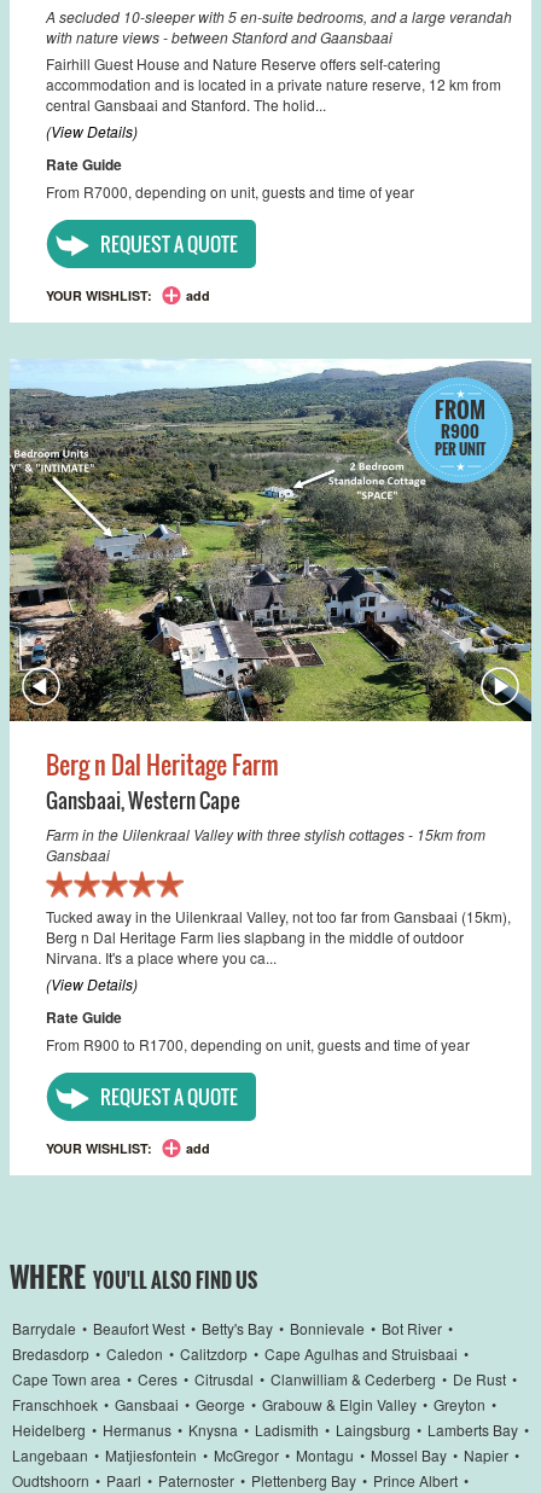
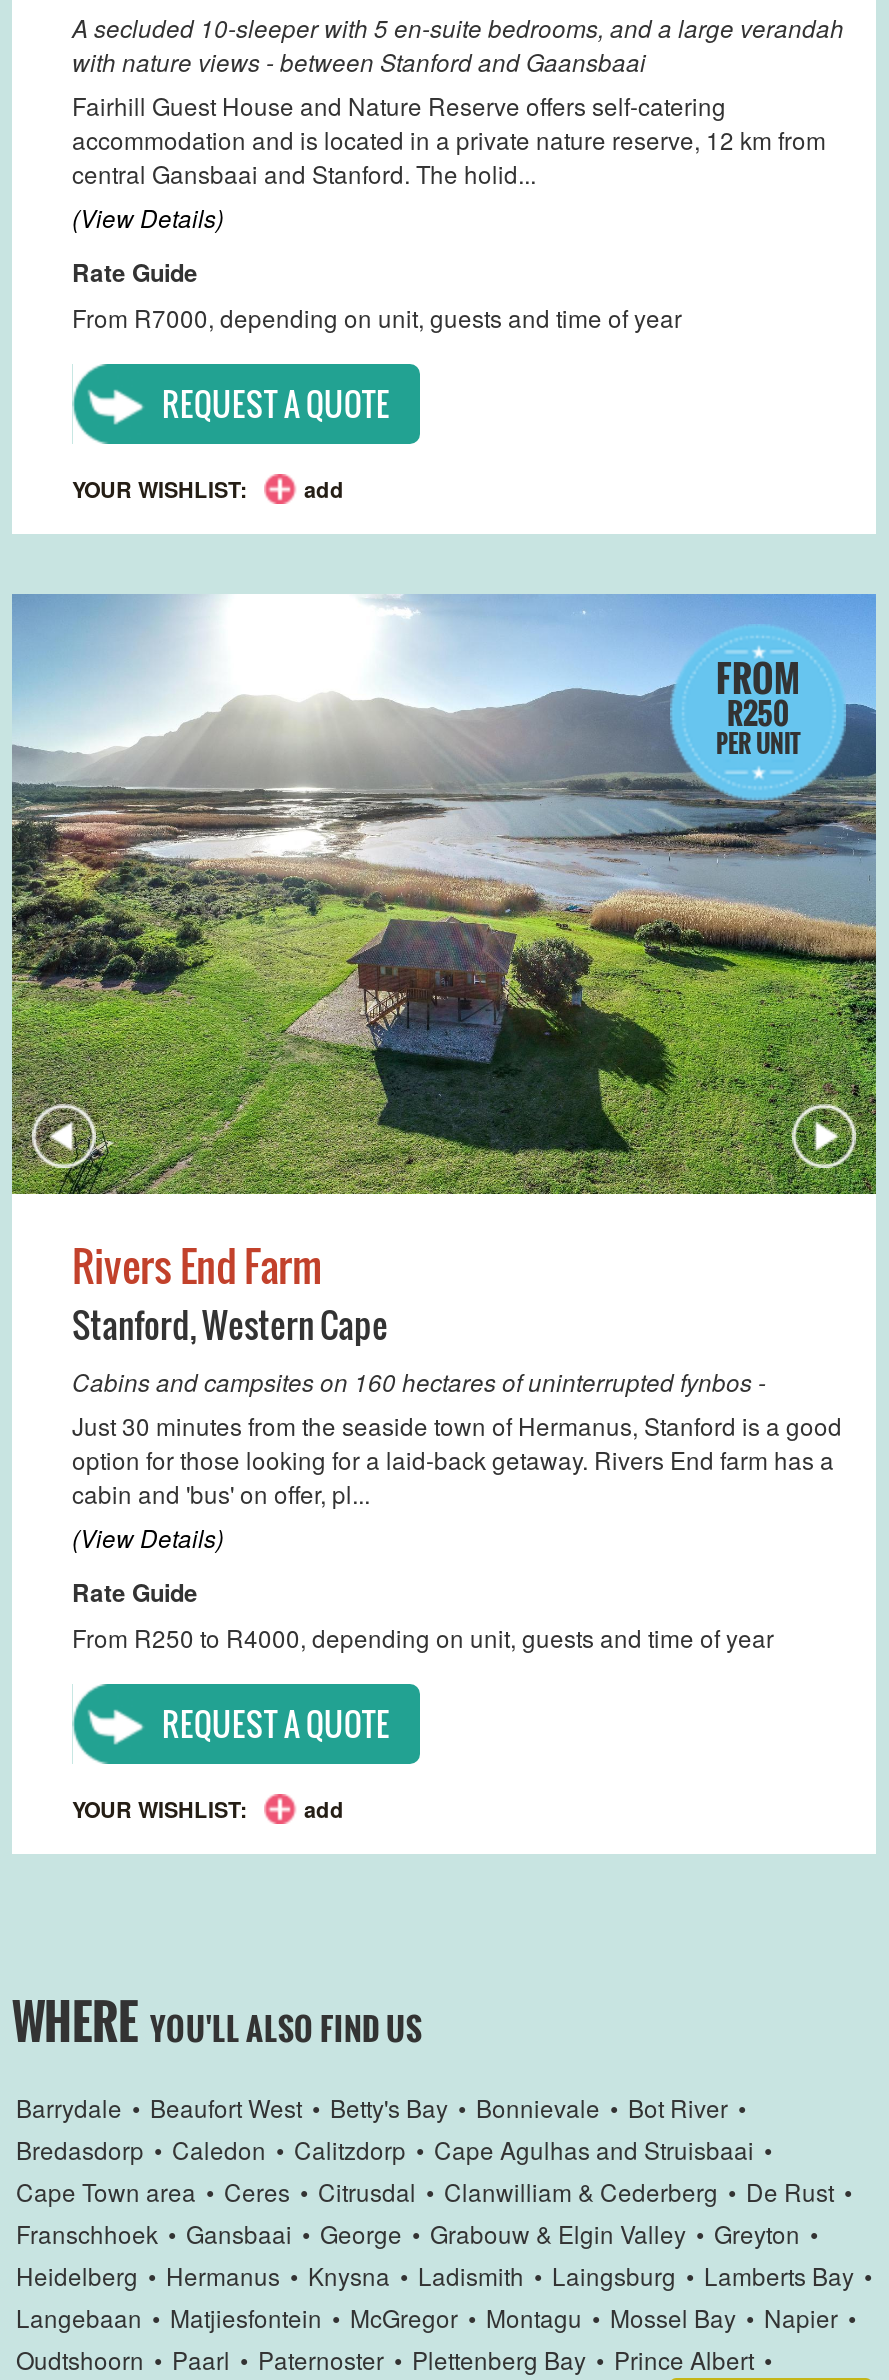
- [image]
- R900
+ [image]
+ R250

- Berg n Dal Heritage Farm
- Gansbaai,Western Cape
- Farm in the Uilenkraal Valley with three stylish cottages - 15km from
- Gansbaai
- Tucked away in the Uilenkraal Valley, not too far from Gansbaai (15km),
- Berg n Dal Heritage Farm lies slapbang in the middle of outdoor
- Nirvana. It's a place where you ca...
+ Rivers End Farm
+ Stanford,Western Cape
+ Cabins and campsites on 160 hectares of uninterrupted fynbos -
+ Just 30 minutes from the seaside town of Hermanus, Stanford is a good
+ option for those looking for a laid-back getaway. Rivers End farm has a
+ cabin and 'bus' on offer, pl...

- From R900 to R1700, depending on unit, guests and time of year
+ From R250 to R4000, depending on unit, guests and time of year
